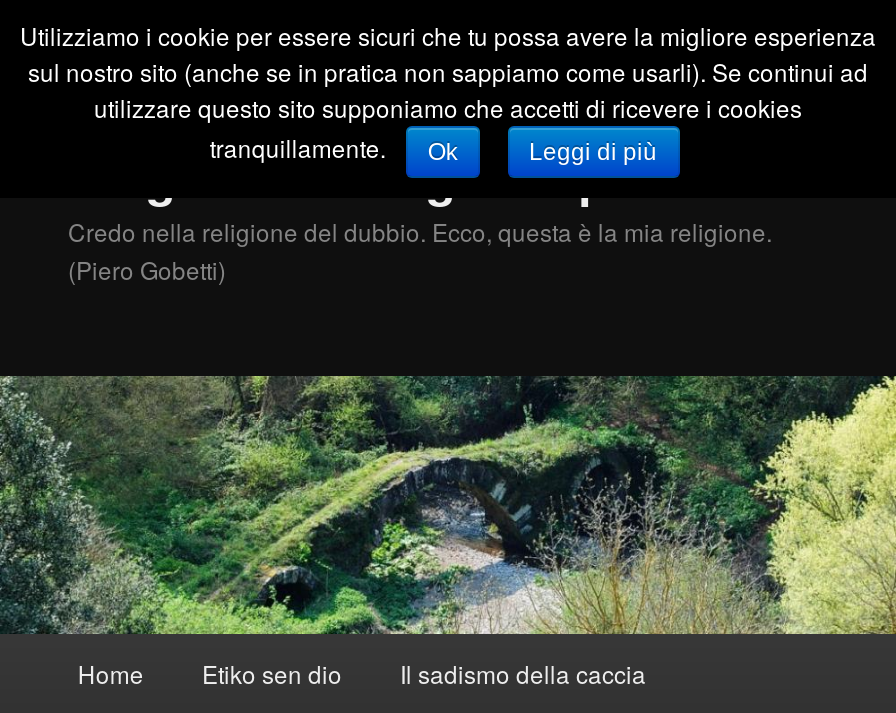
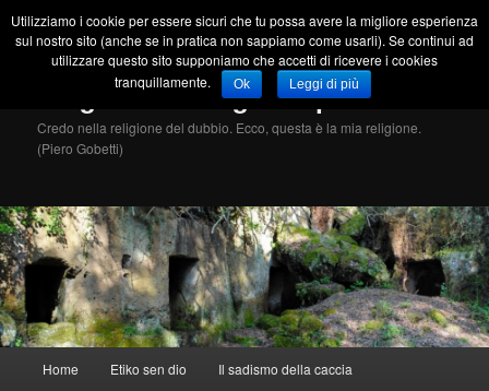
- [image]
+ [image]
